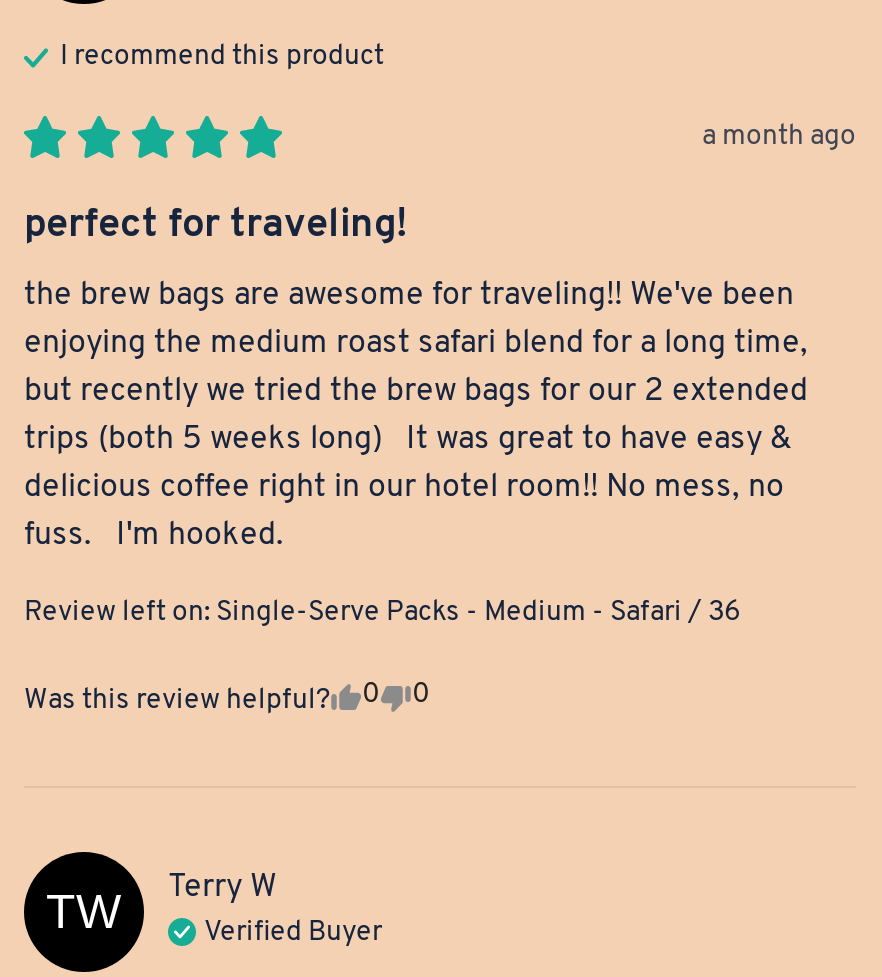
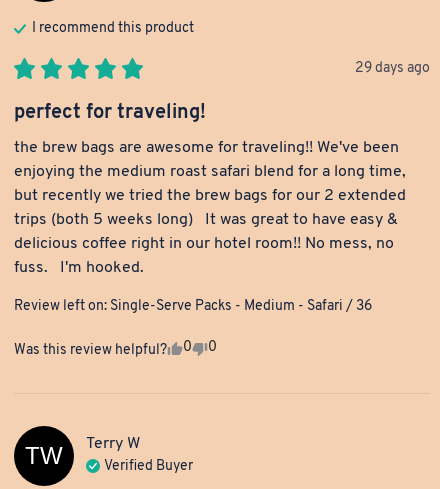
- a month ago
+ 29 days ago
